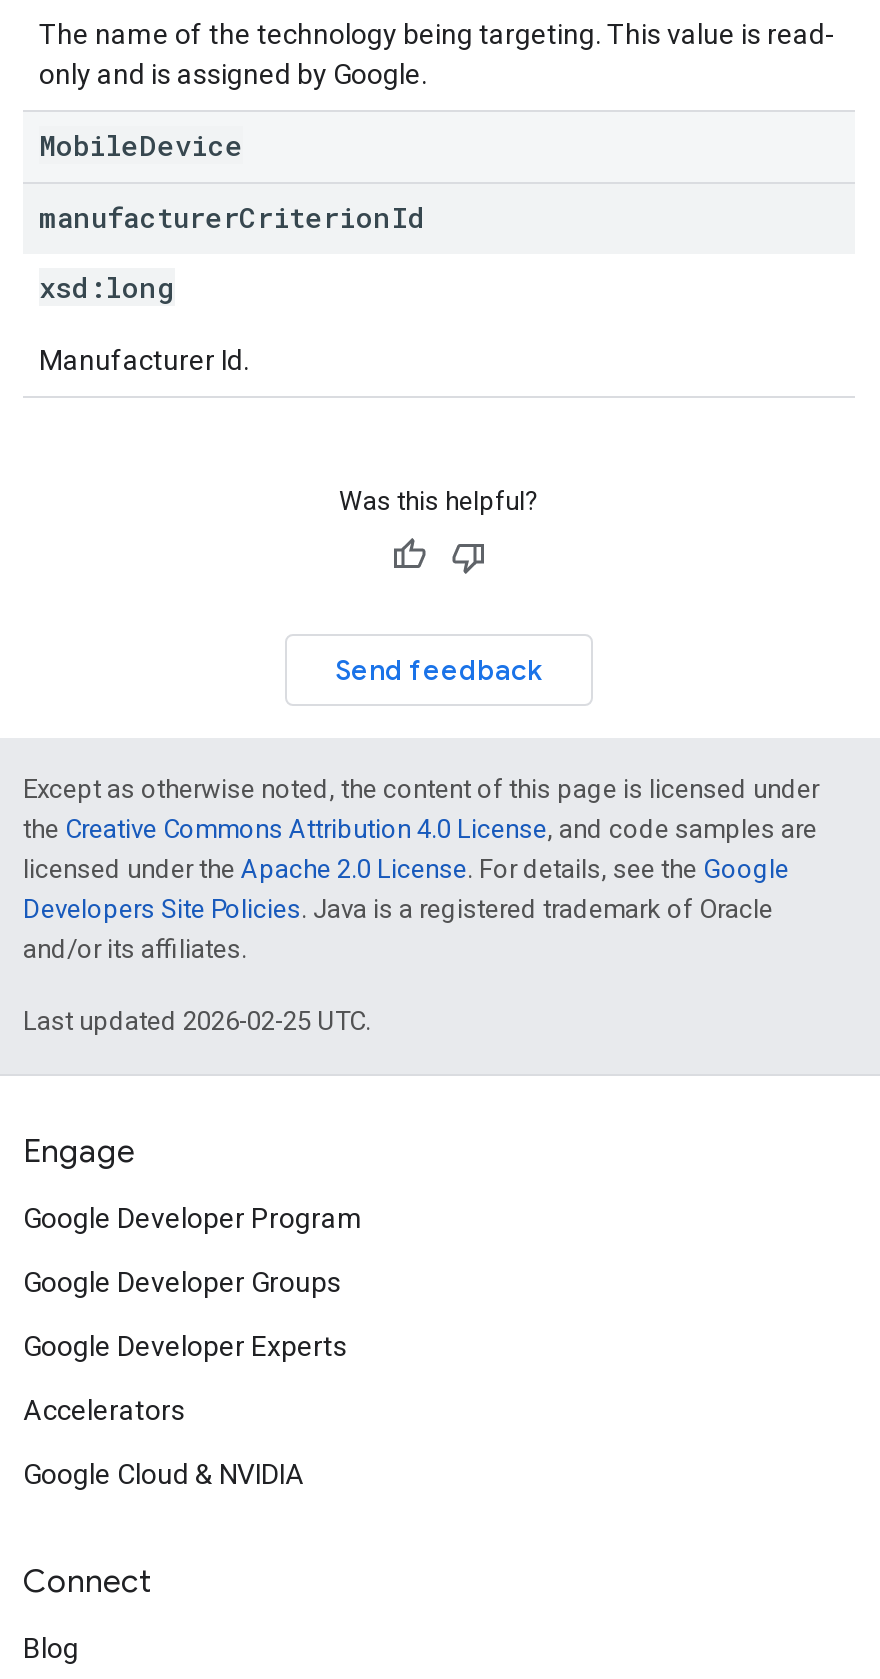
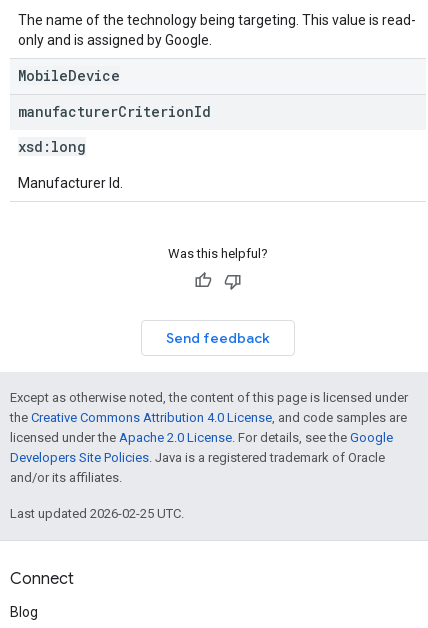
- Engage
- Google Developer Program
- Google Developer Groups
- Google Developer Experts
- Accelerators
- Google Cloud & NVIDIA
